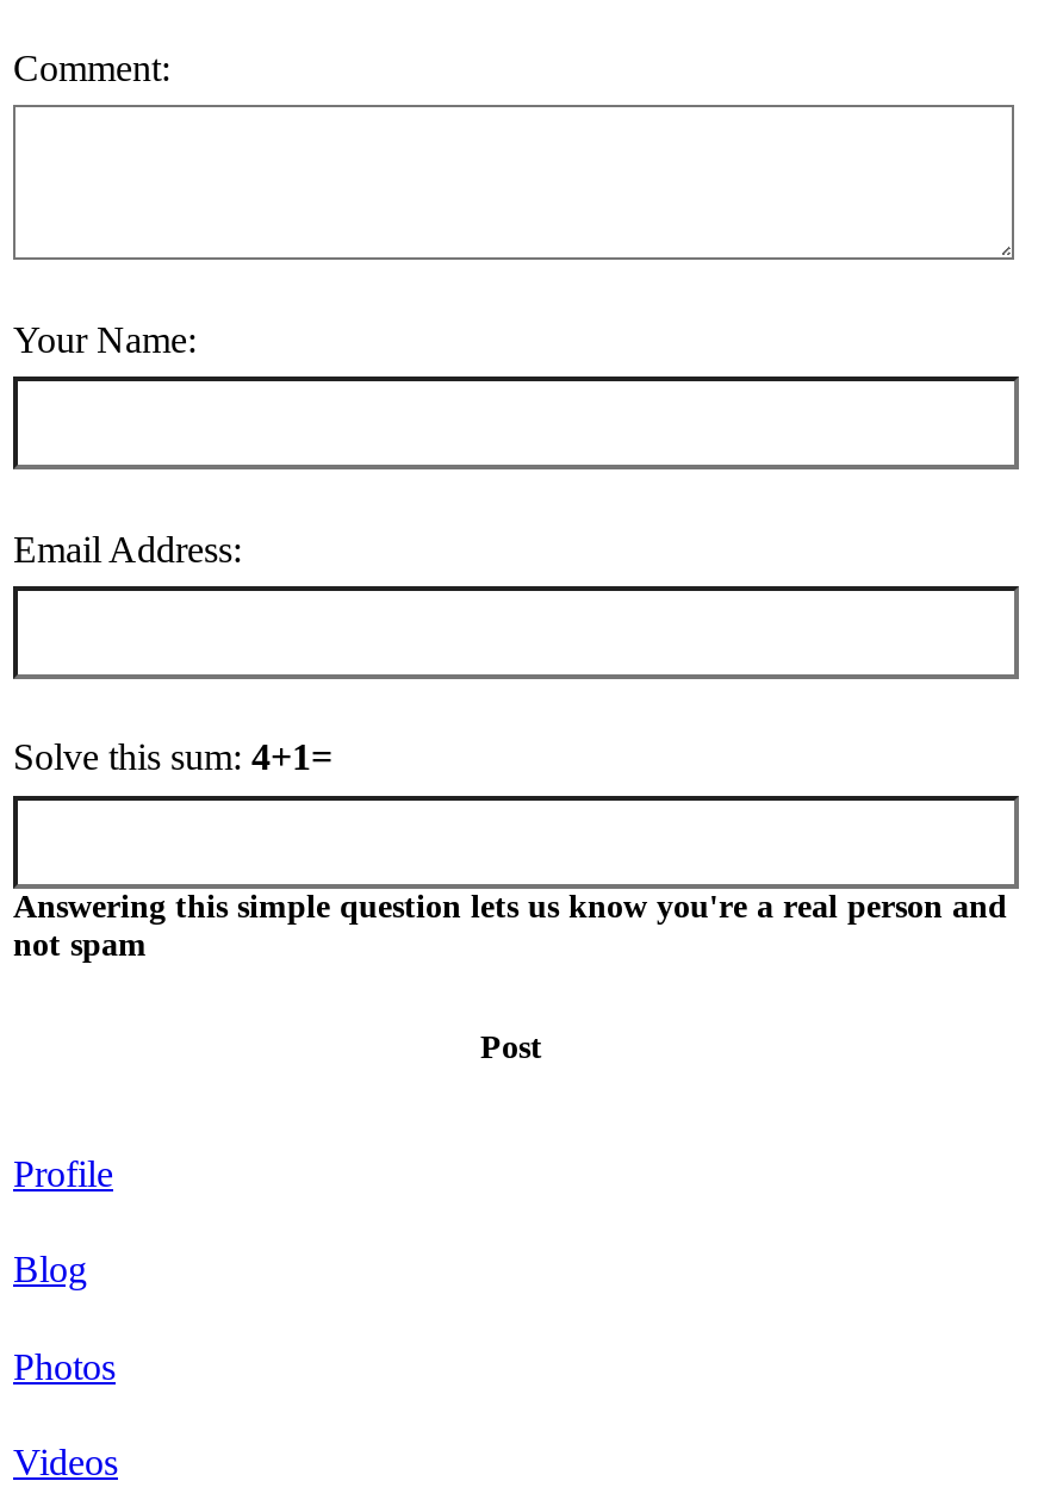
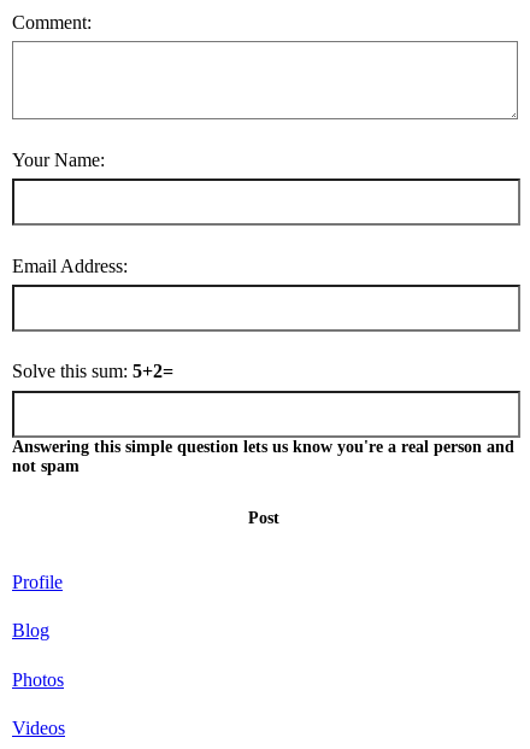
- Solve this sum: 4+1=
+ Solve this sum: 5+2=
